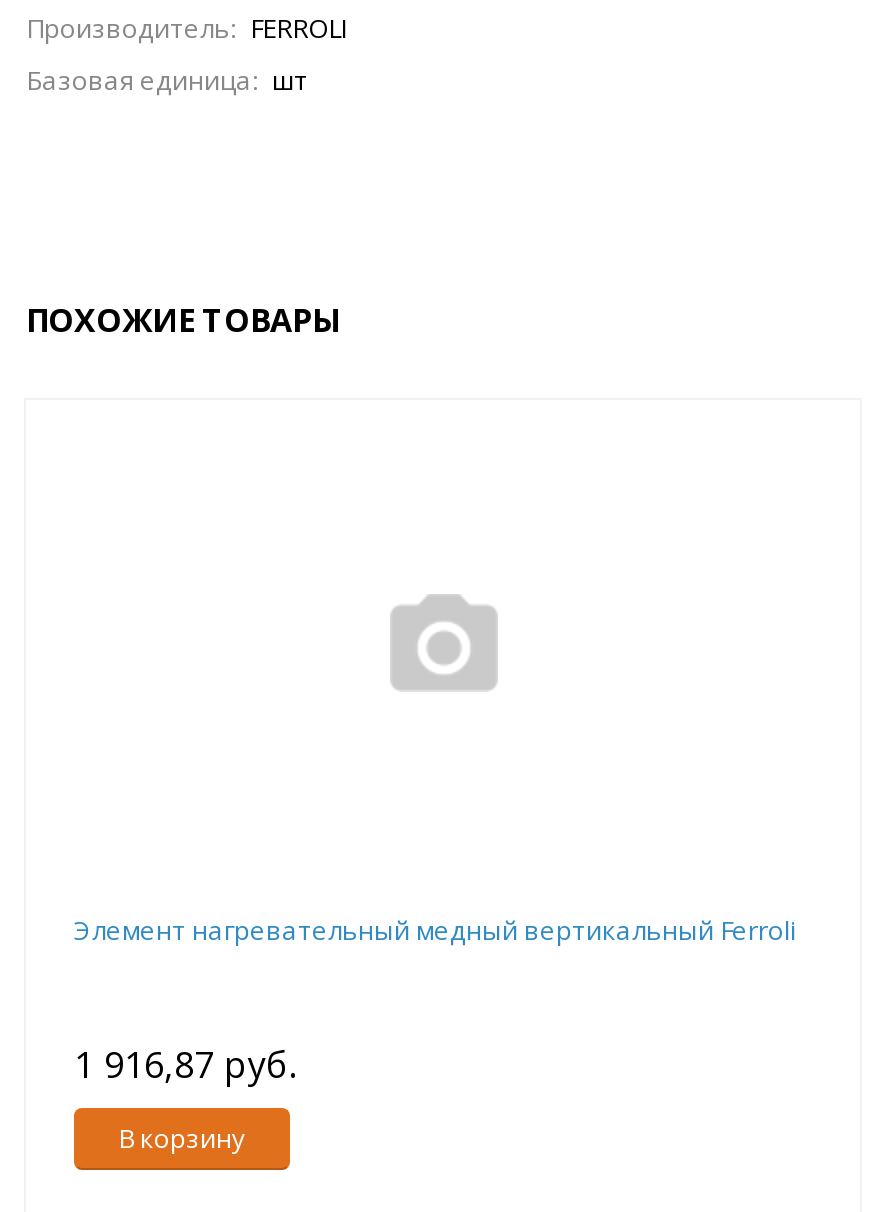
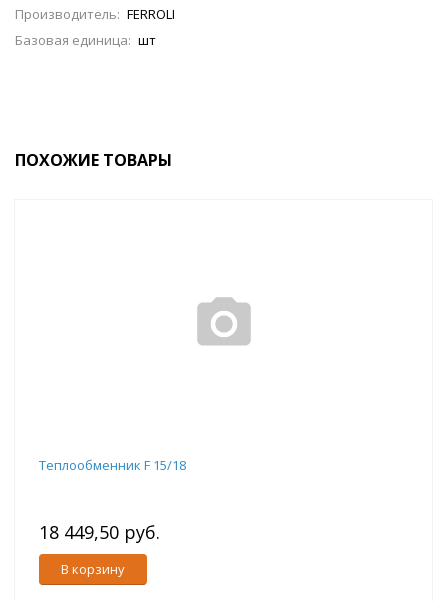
- Элемент нагревательный медный вертикальный Ferroli
+ Теплообменник F 15/18

- 1 916,87 руб.
+ 18 449,50 руб.
